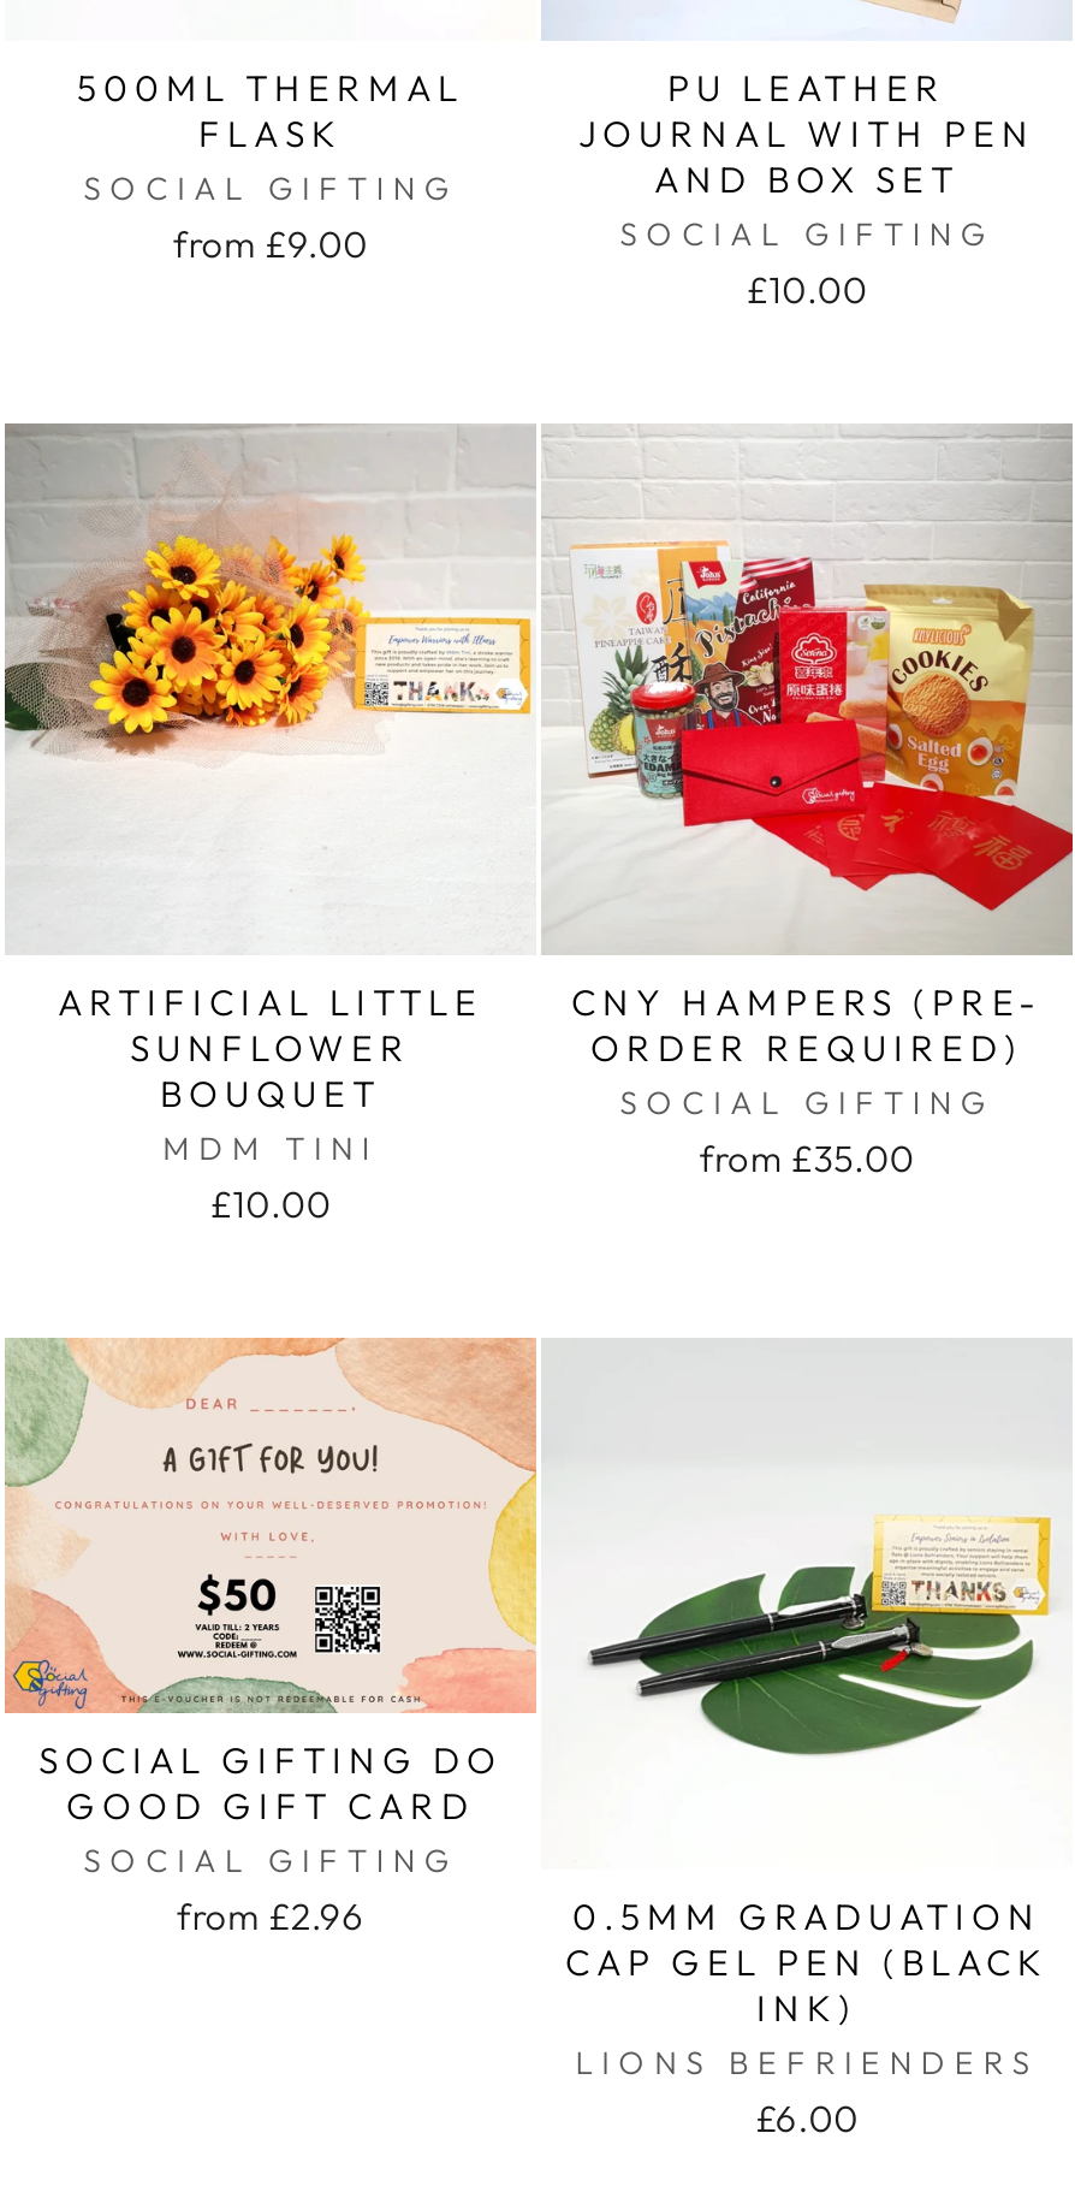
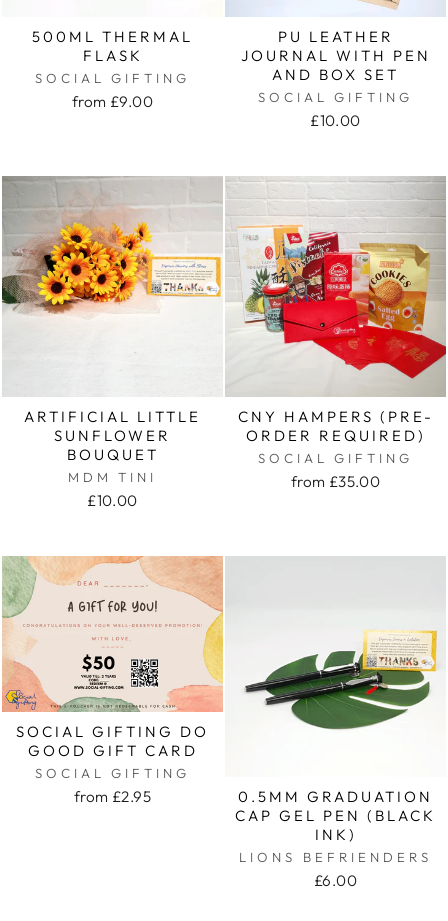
- from £2.96
+ from £2.95
